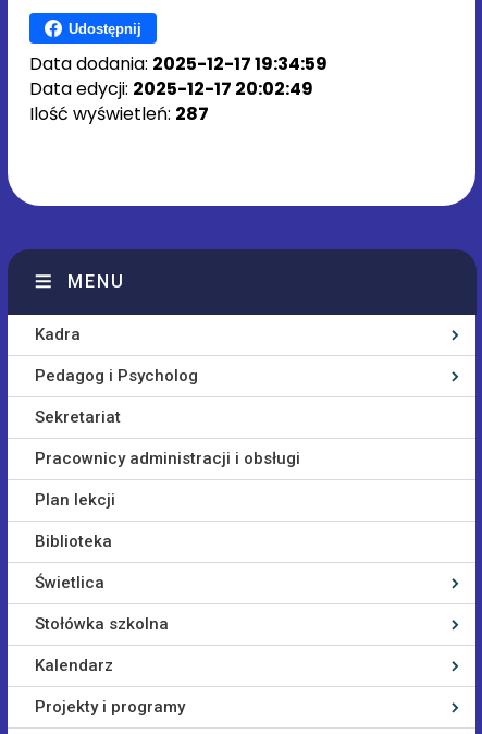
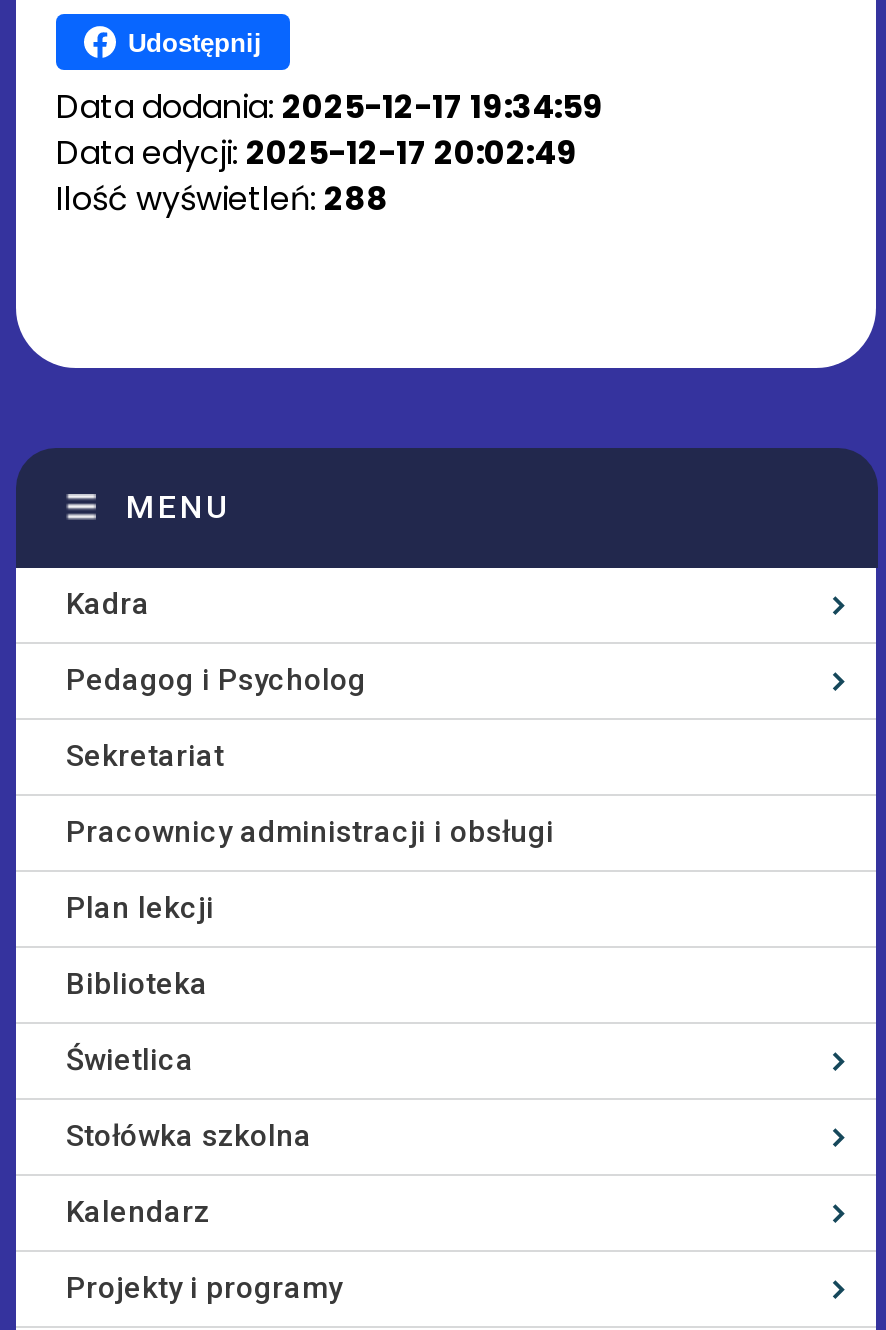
- Ilość wyświetleń: 287
+ Ilość wyświetleń: 288
